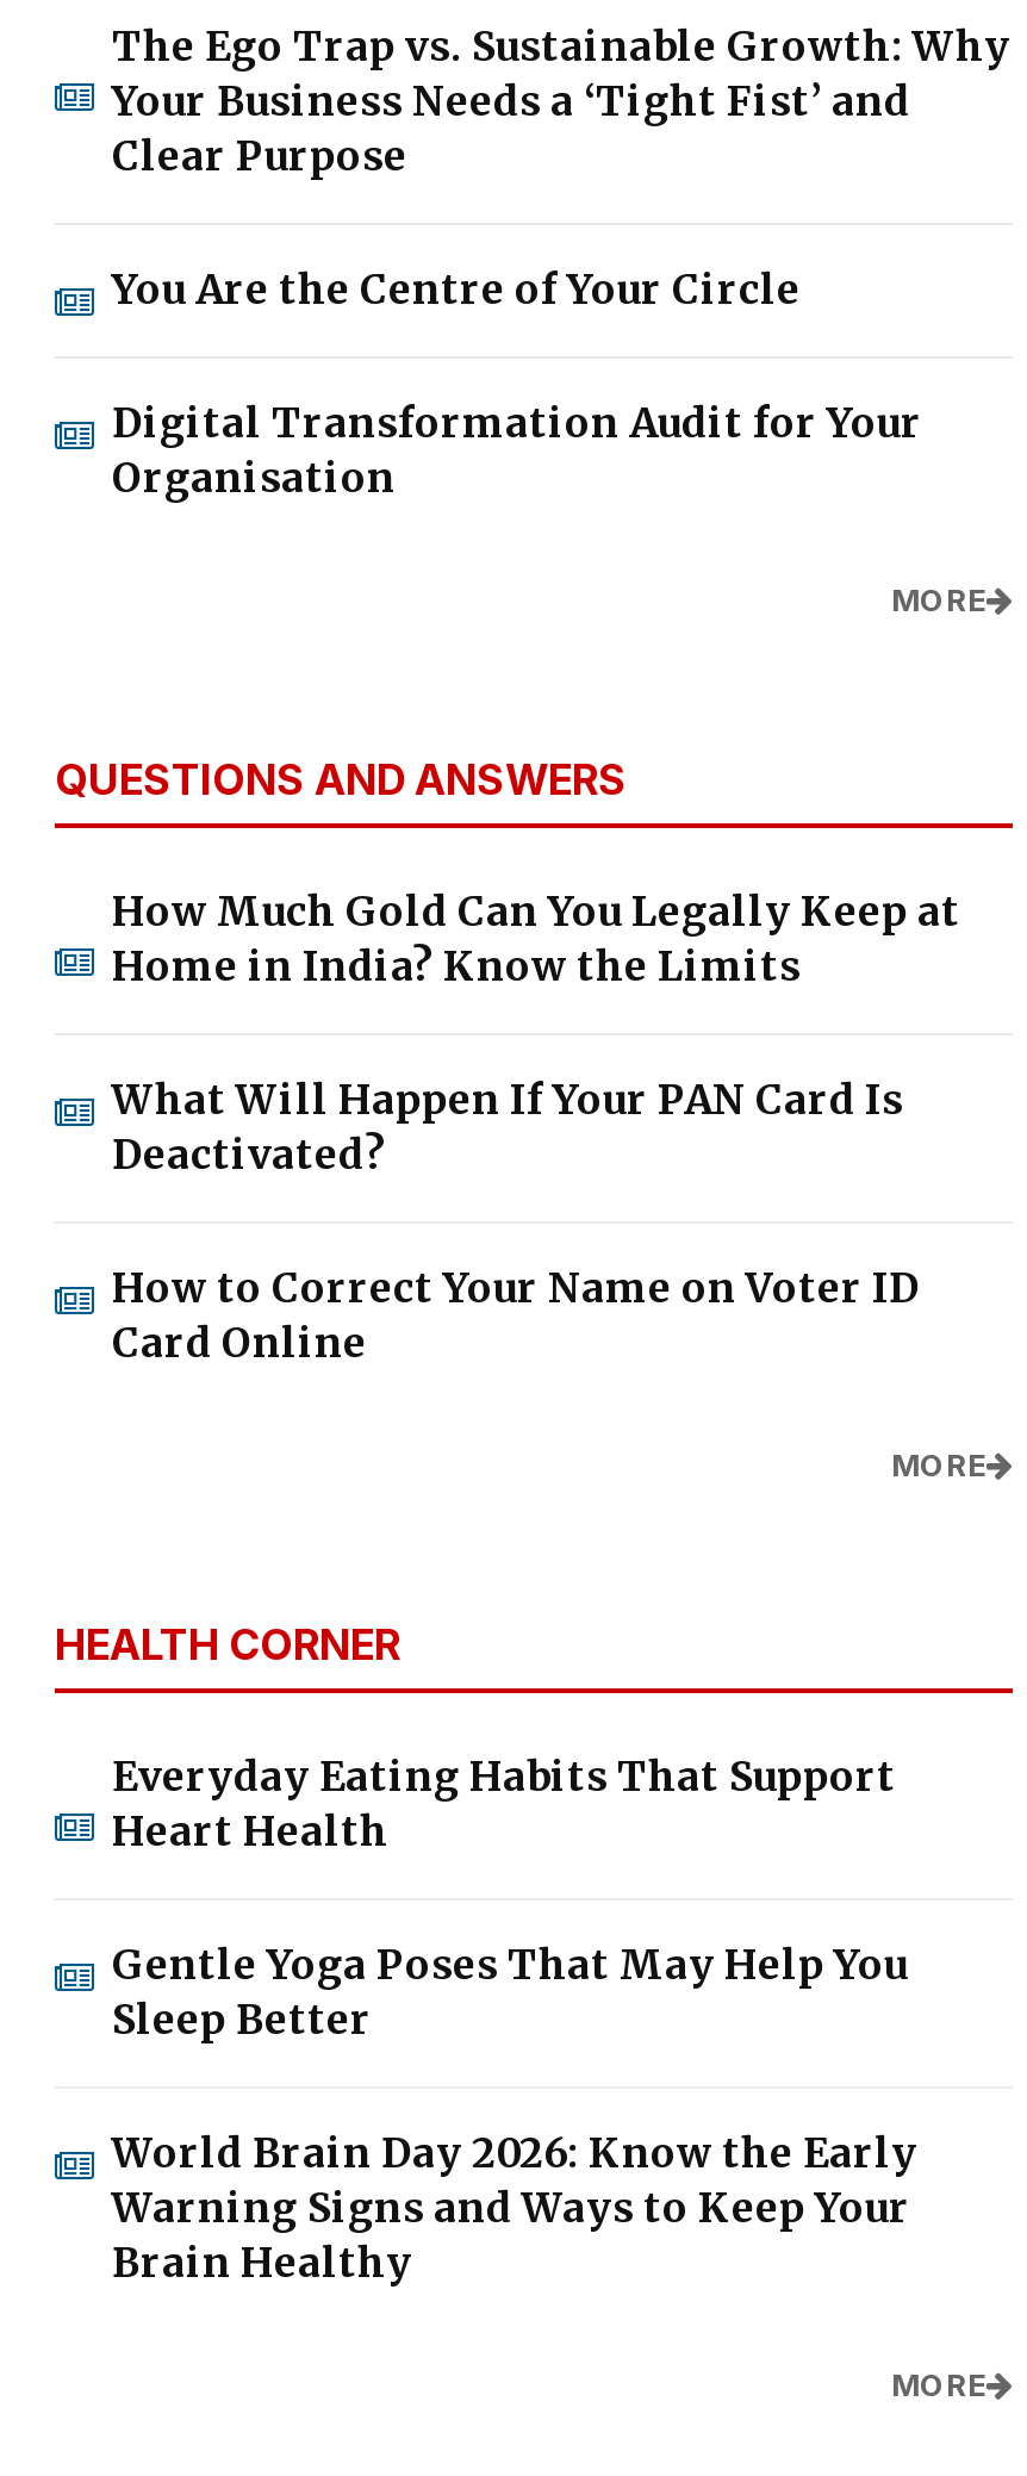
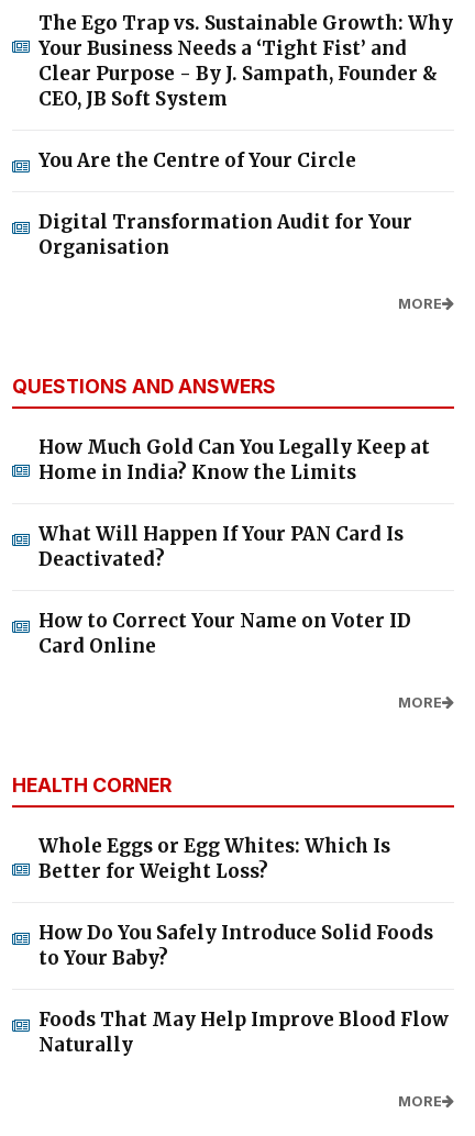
- Clear Purpose
+ Clear Purpose - By J. Sampath, Founder &
+ CEO, JB Soft System

moved down: You Are the Centre of Your Circle | Digital Transformation Audit for Your | Organisation | ... | MORE | HEALTH CORNER

- Everyday Eating Habits That Support
- Heart Health
+ Whole Eggs or Egg Whites: Which Is
+ Better for Weight Loss?

- Gentle Yoga Poses That May Help You
- Sleep Better
+ How Do You Safely Introduce Solid Foods
+ to Your Baby?

- World Brain Day 2026: Know the Early
- Warning Signs and Ways to Keep Your
- Brain Healthy
+ Foods That May Help Improve Blood Flow
+ Naturally
